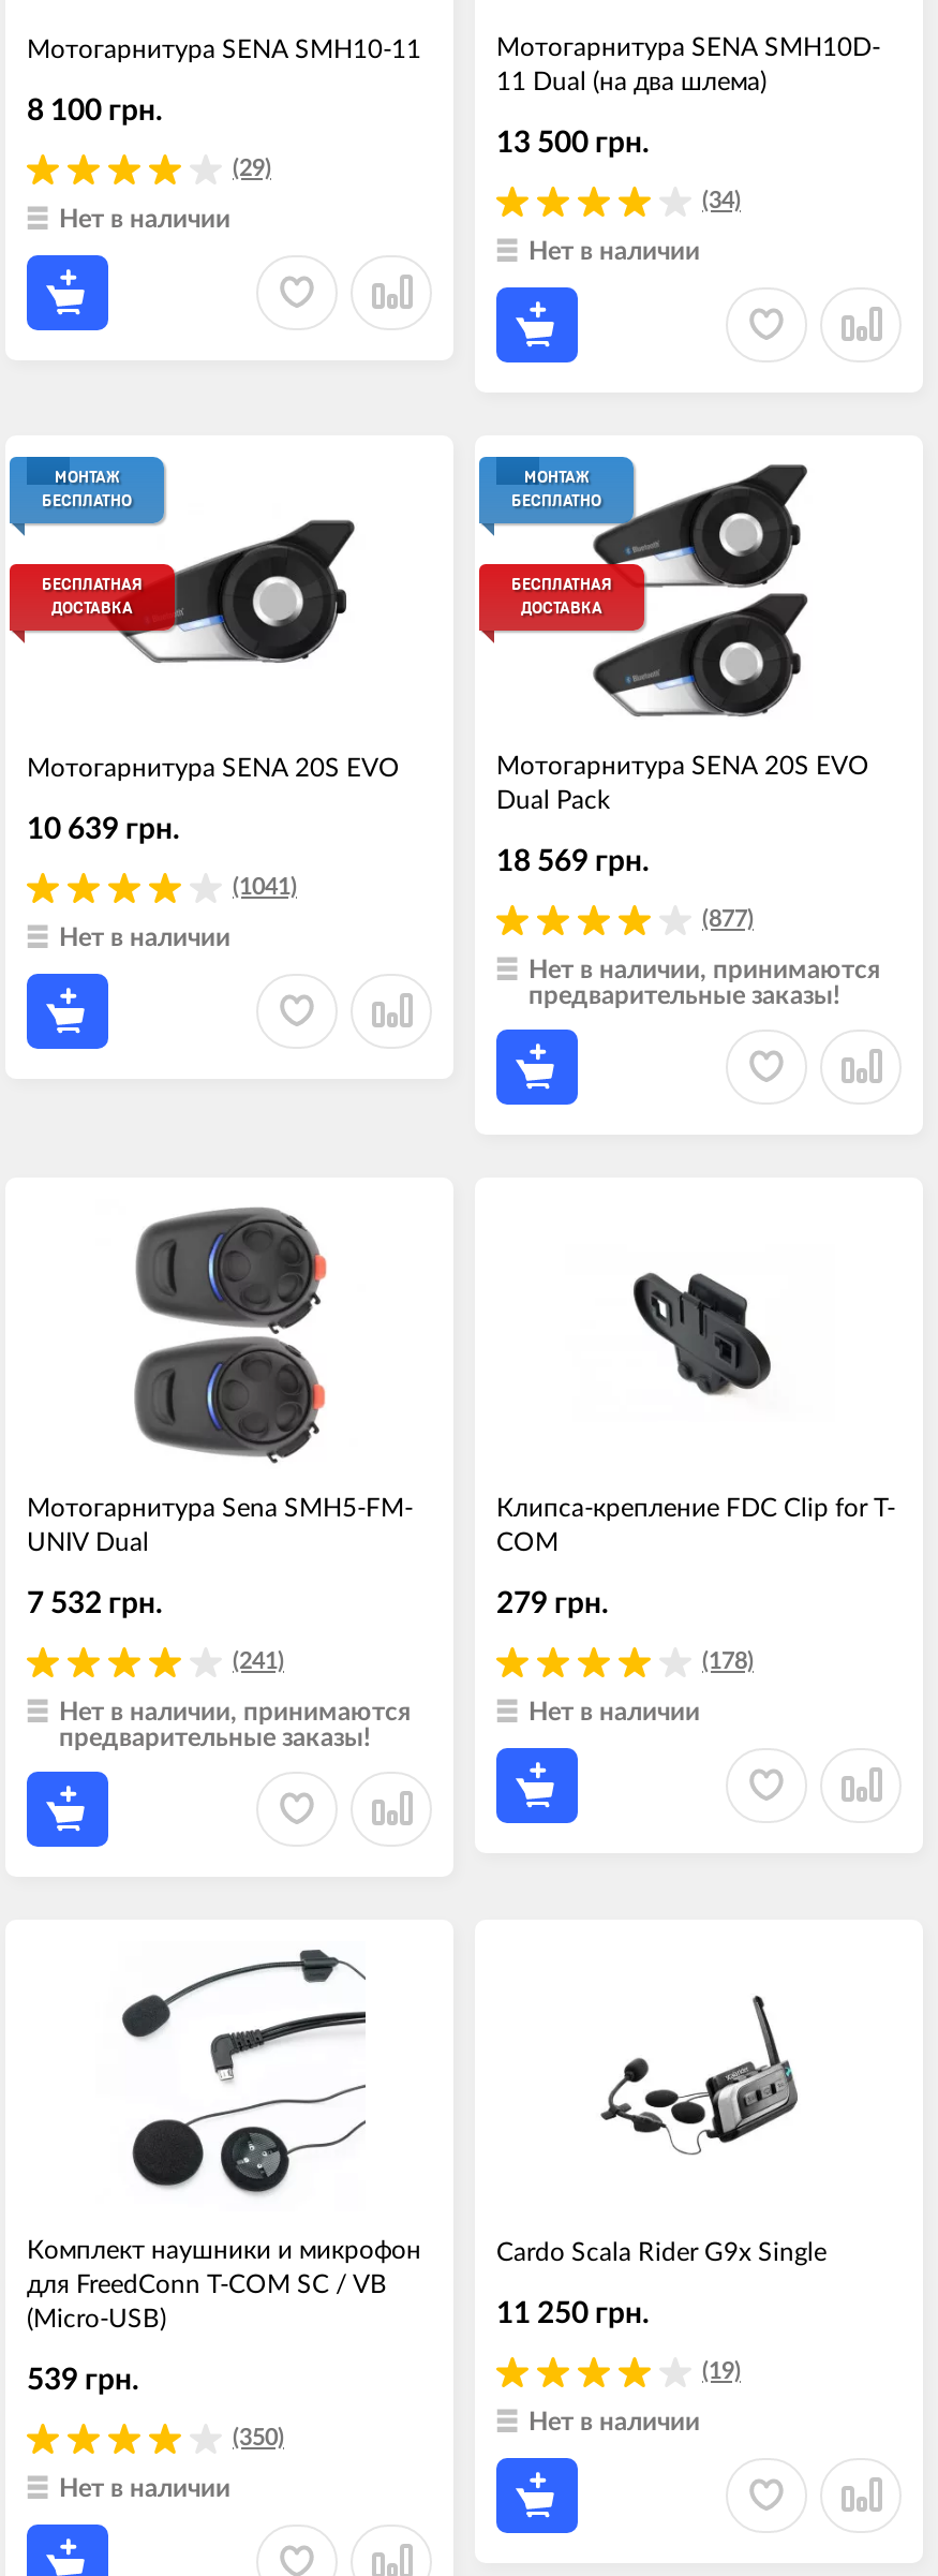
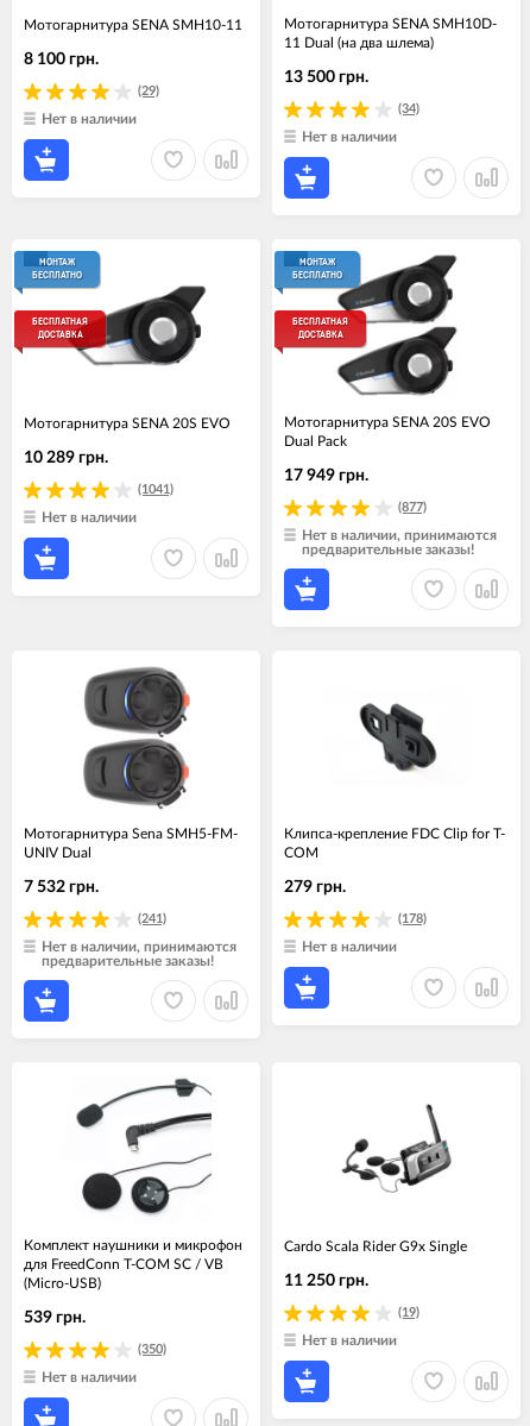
- 10 639 грн.
+ 10 289 грн.

- 18 569 грн.
+ 17 949 грн.
